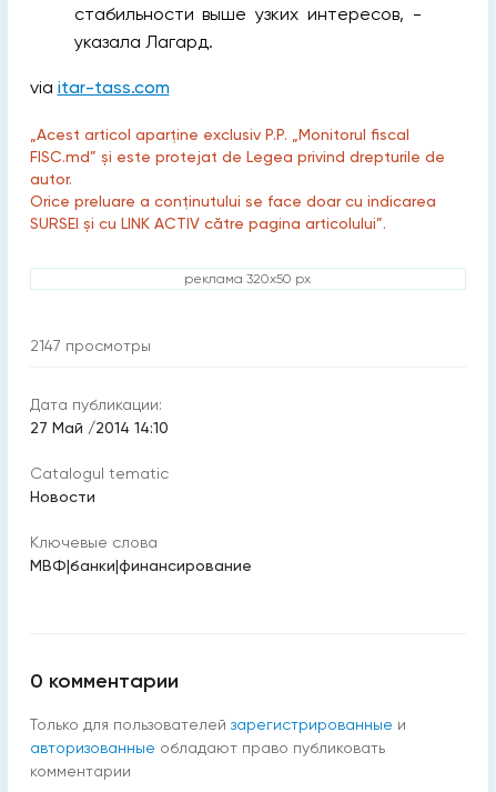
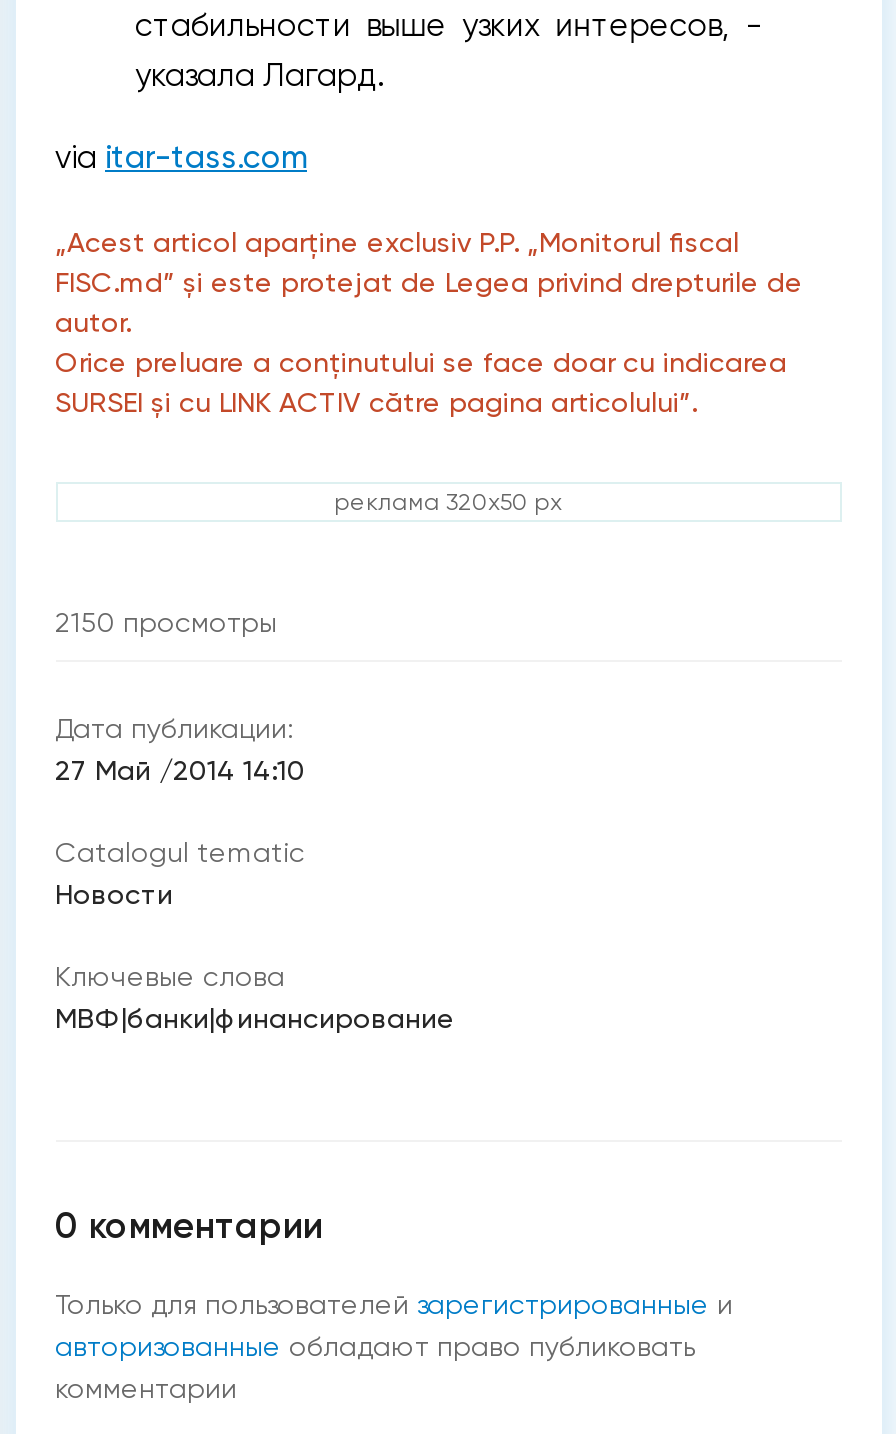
- 2147 просмотры
+ 2150 просмотры
